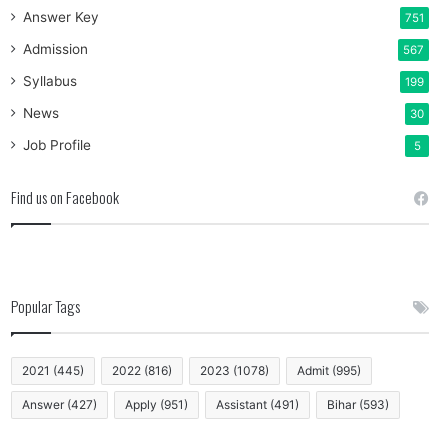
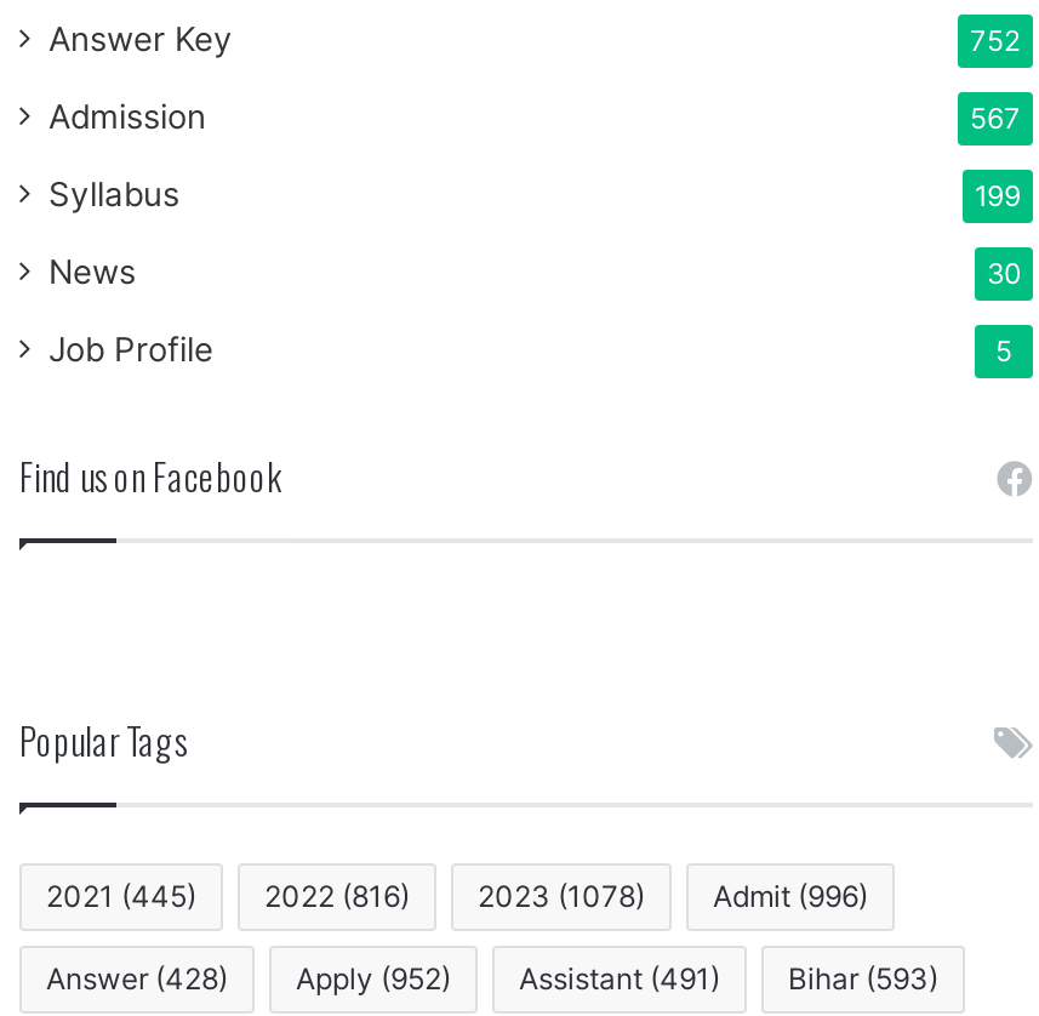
- 751
+ 752

- 2021 (445) 2022 (816) 2023 (1078) Admit (995)
+ 2021 (445) 2022 (816) 2023 (1078) Admit (996)

- Answer (427)
+ Answer (428)

- Apply (951)
+ Apply (952)
